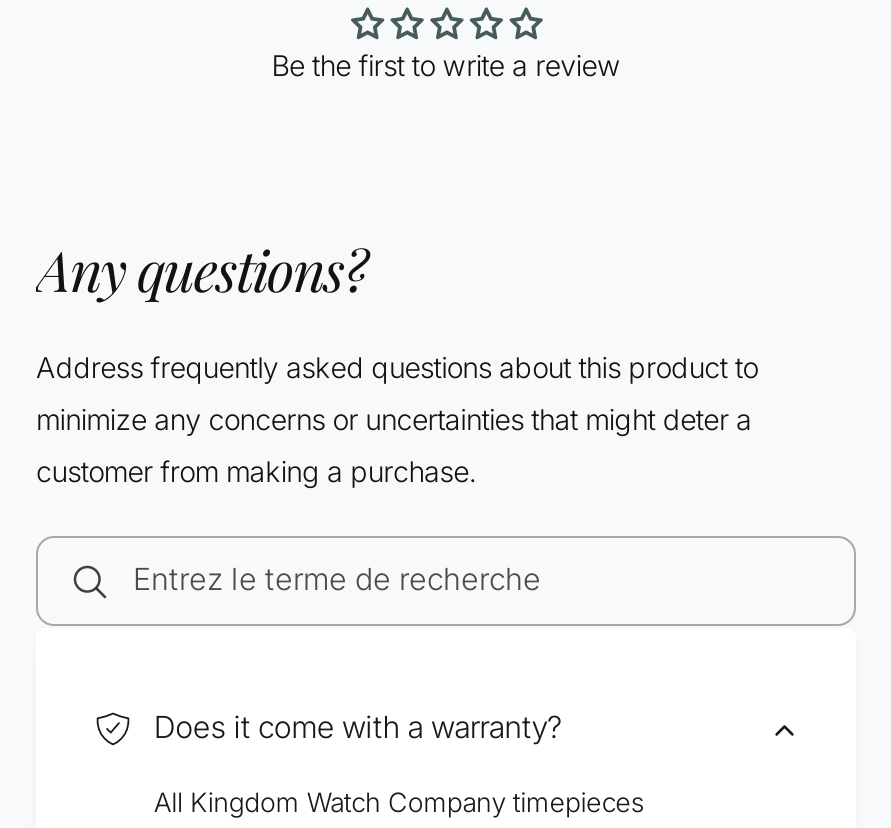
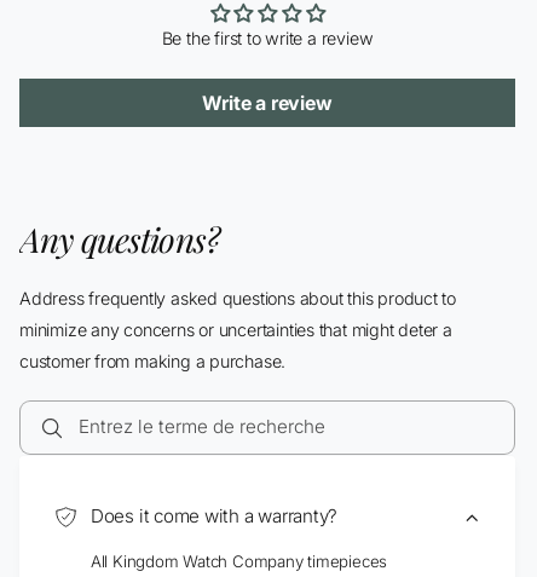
+ Write a review
